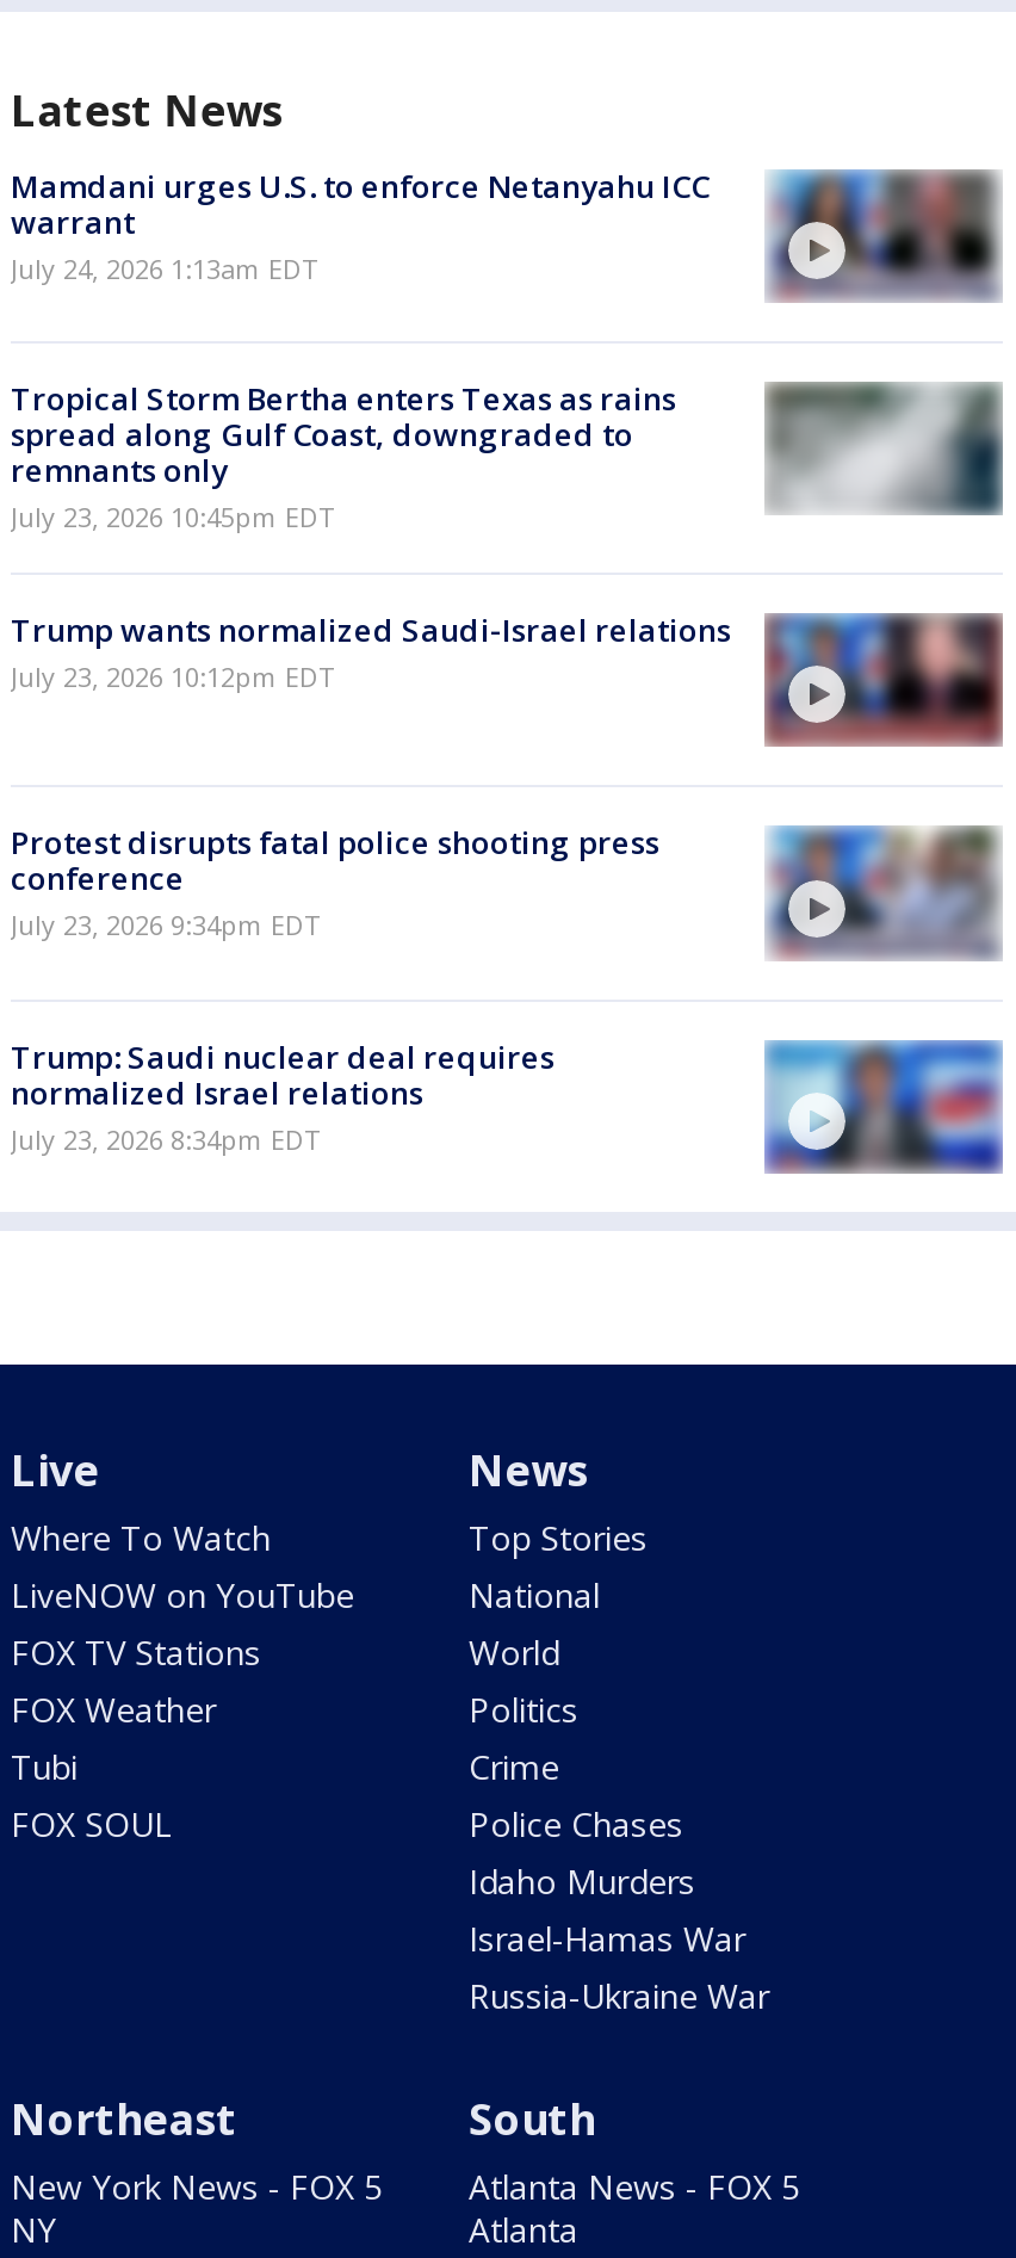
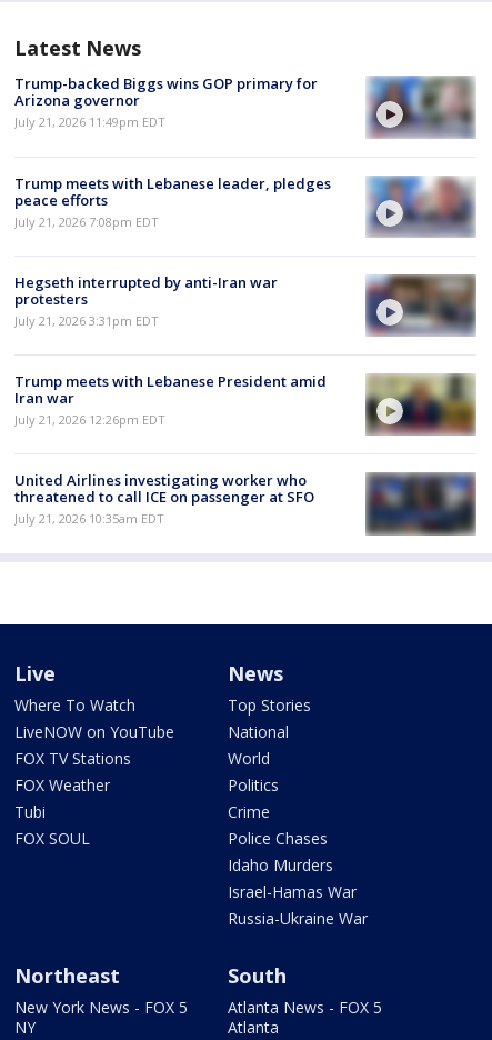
- Mamdani urges U.S. to enforce Netanyahu ICC
- warrant
- July 24, 2026 1:13am EDT
+ Trump-backed Biggs wins GOP primary for
+ Arizona governor
+ July 21, 2026 11:49pm EDT

- [image]
+ [image]

- [image]
- Tropical Storm Bertha enters Texas as rains
- spread along Gulf Coast, downgraded to
- remnants only
- July 23, 2026 10:45pm EDT
+ [image]
+ Trump meets with Lebanese leader, pledges
+ peace efforts
+ July 21, 2026 7:08pm EDT

- Trump wants normalized Saudi-Israel relations
- July 23, 2026 10:12pm EDT
+ Hegseth interrupted by anti-Iran war
+ protesters
+ July 21, 2026 3:31pm EDT

- [image]
+ [image]

- Protest disrupts fatal police shooting press
- conference
- July 23, 2026 9:34pm EDT
+ Trump meets with Lebanese President amid
+ Iran war
+ July 21, 2026 12:26pm EDT

- [image]
+ [image]

- Trump: Saudi nuclear deal requires
- normalized Israel relations
- July 23, 2026 8:34pm EDT
+ United Airlines investigating worker who
+ threatened to call ICE on passenger at SFO
+ July 21, 2026 10:35am EDT

- [image]
+ [image]
